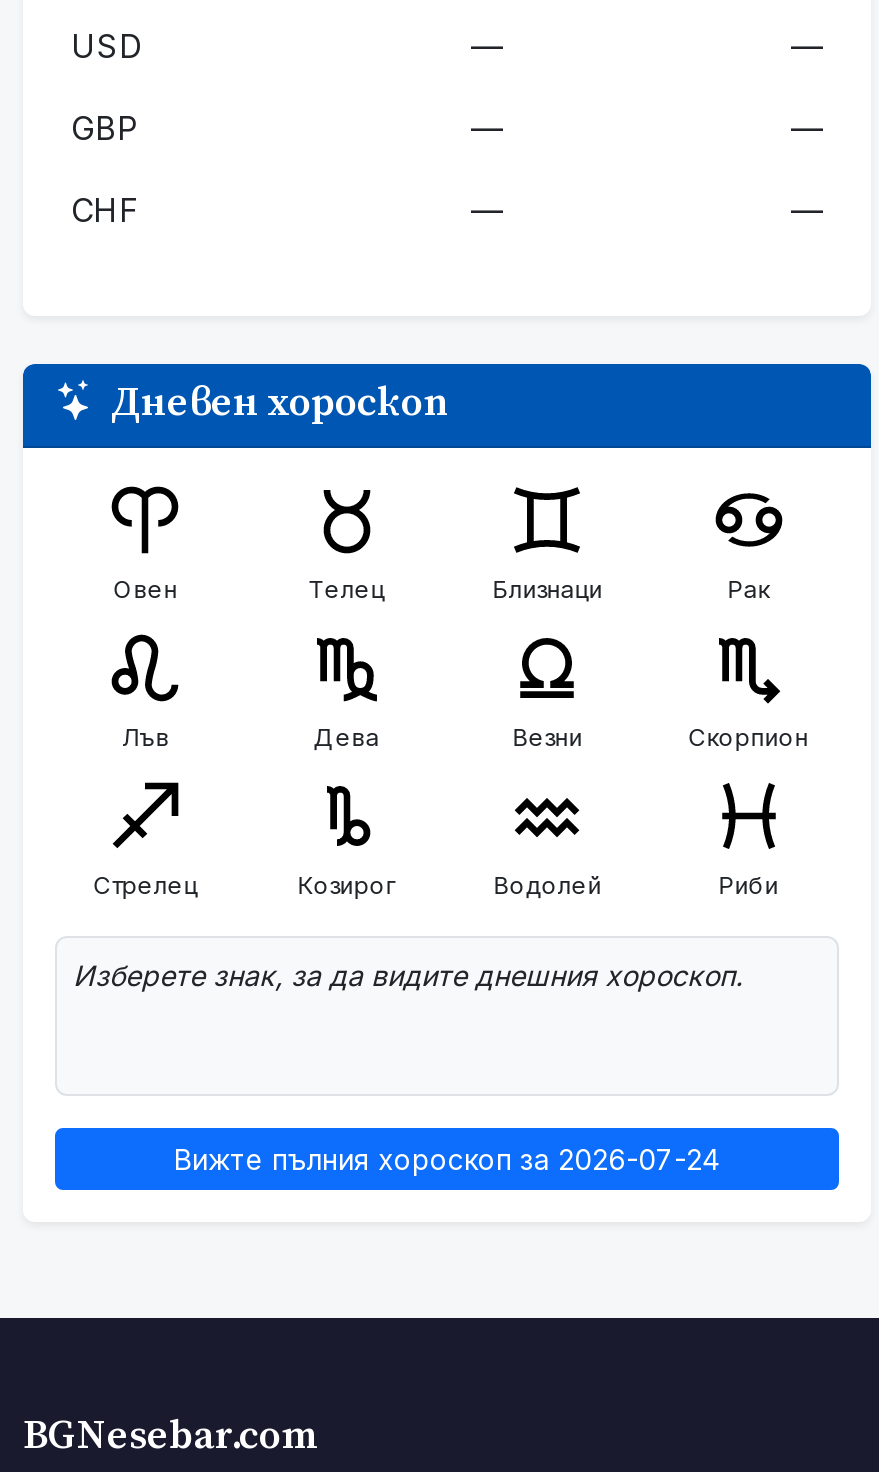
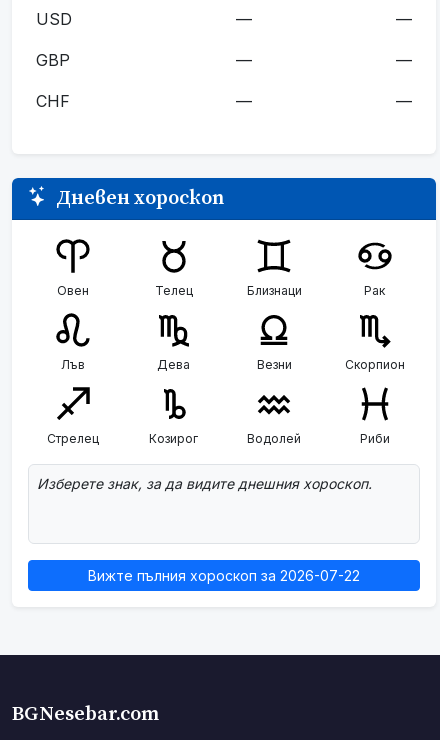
- Вижте пълния хороскоп за 2026-07-24
+ Вижте пълния хороскоп за 2026-07-22
